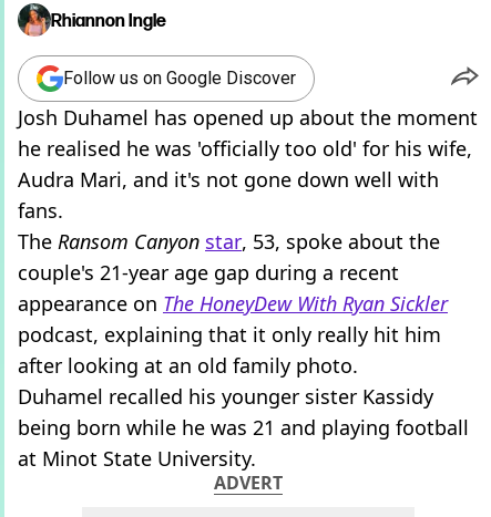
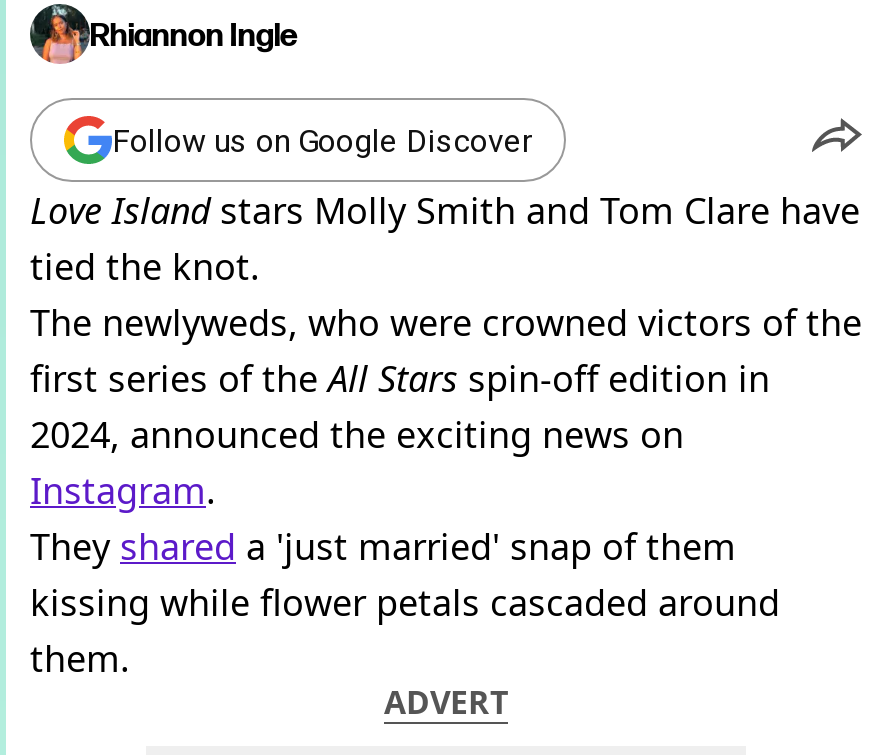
- Josh Duhamel has opened up about the moment
- he realised he was 'officially too old' for his wife,
- Audra Mari, and it's not gone down well with
- fans.
- The Ransom Canyon star, 53, spoke about the
- couple's 21-year age gap during a recent
- appearance on The HoneyDew With Ryan Sickler
- podcast, explaining that it only really hit him
- after looking at an old family photo.
- Duhamel recalled his younger sister Kassidy
- being born while he was 21 and playing football
- at Minot State University.
+ Love Island stars Molly Smith and Tom Clare have
+ tied the knot.
+ The newlyweds, who were crowned victors of the
+ first series of the All Stars spin-off edition in
+ 2024, announced the exciting news on
+ Instagram.
+ They shared a 'just married' snap of them
+ kissing while flower petals cascaded around
+ them.
